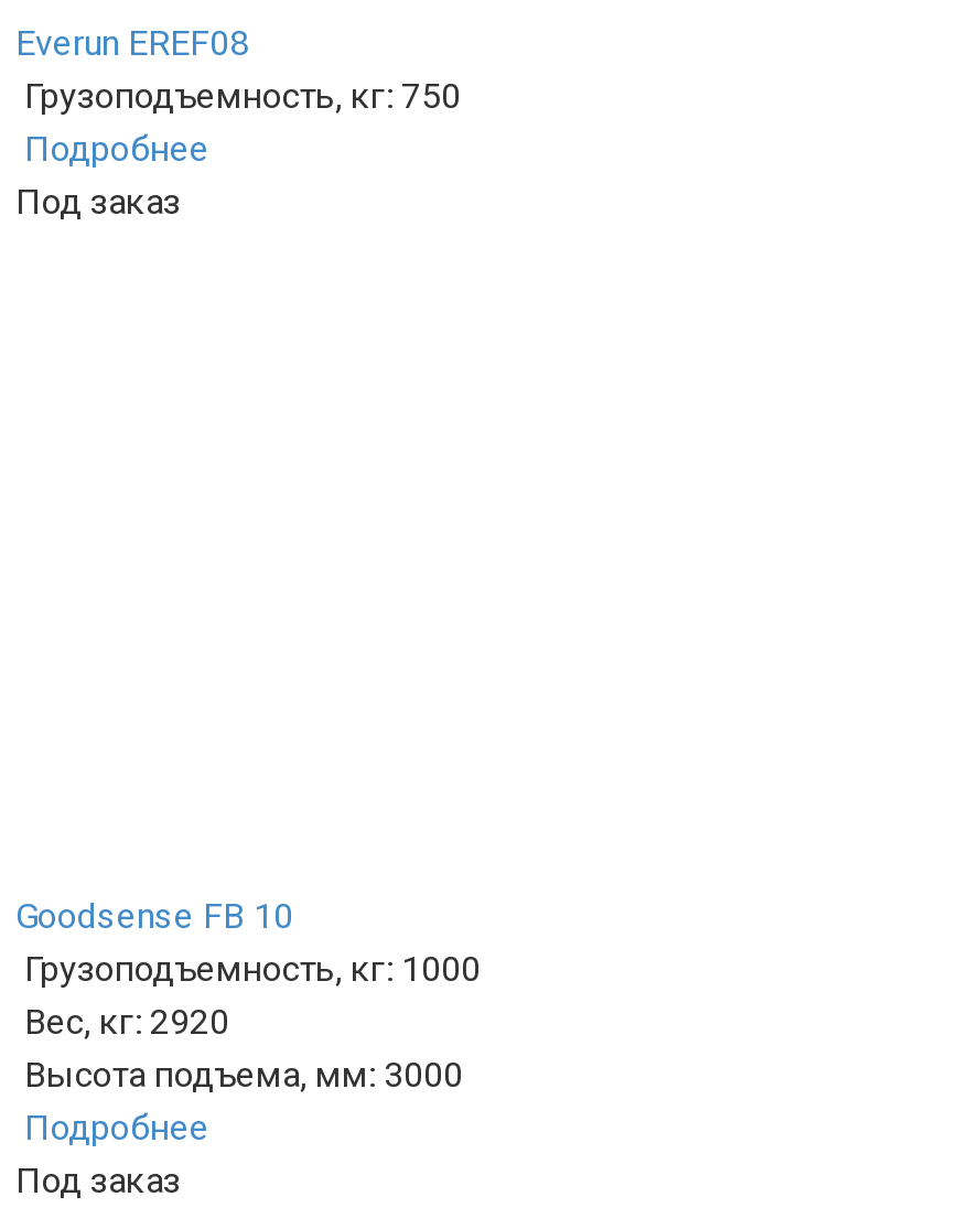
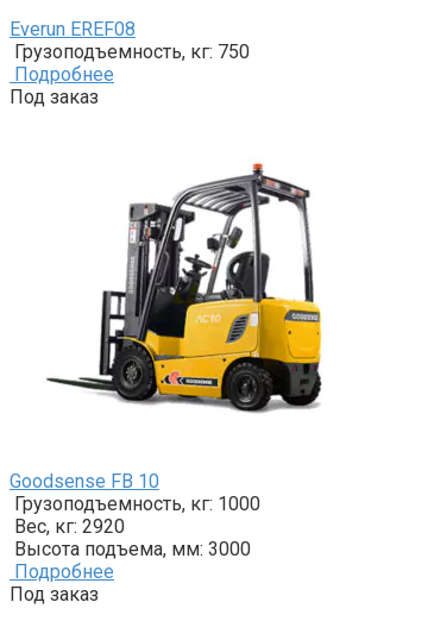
+ [image]
